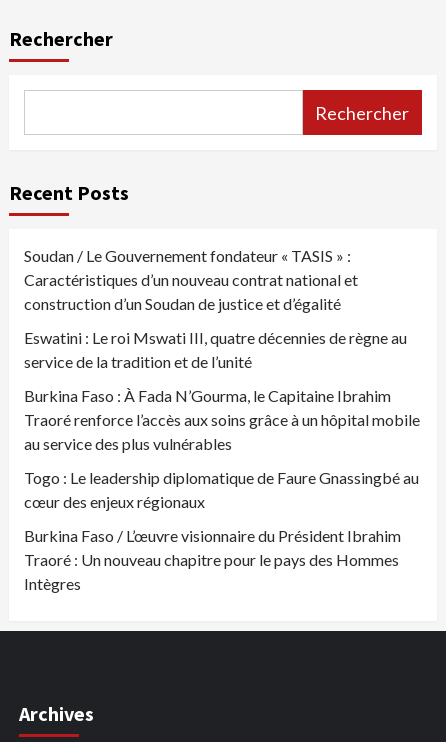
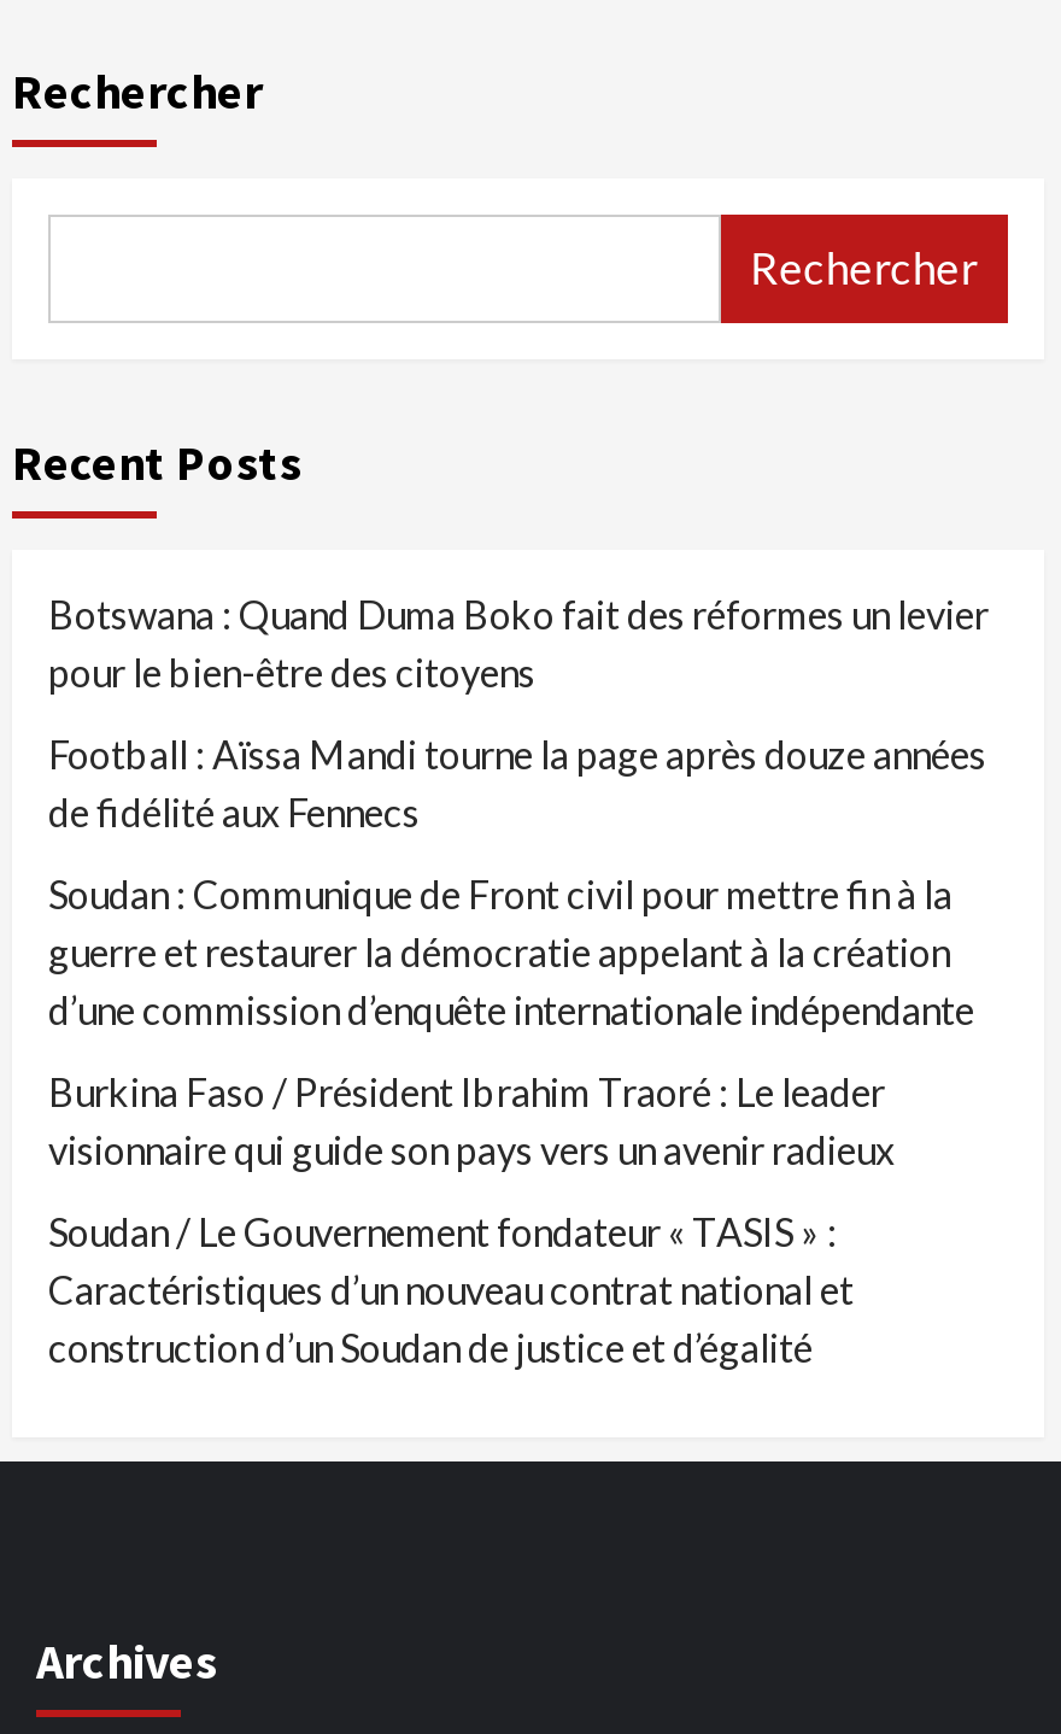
+ Botswana : Quand Duma Boko fait des réformes un levier
+ pour le bien-être des citoyens
+ Football : Aïssa Mandi tourne la page après douze années
+ de fidélité aux Fennecs
+ Soudan : Communique de Front civil pour mettre fin à la
+ guerre et restaurer la démocratie appelant à la création
+ d’une commission d’enquête internationale indépendante
+ Burkina Faso / Président Ibrahim Traoré : Le leader
+ visionnaire qui guide son pays vers un avenir radieux

moved down: Soudan / Le Gouvernement fondateur « TASIS » : | Caractéristiques d’un nouveau contrat national et | construction d’un Soudan de justice et d’égalité

- Eswatini : Le roi Mswati III, quatre décennies de règne au
- service de la tradition et de l’unité
- Burkina Faso : À Fada N’Gourma, le Capitaine Ibrahim
- Traoré renforce l’accès aux soins grâce à un hôpital mobile
- au service des plus vulnérables
- Togo : Le leadership diplomatique de Faure Gnassingbé au
- cœur des enjeux régionaux
- Burkina Faso / L’œuvre visionnaire du Président Ibrahim
- Traoré : Un nouveau chapitre pour le pays des Hommes
- Intègres
